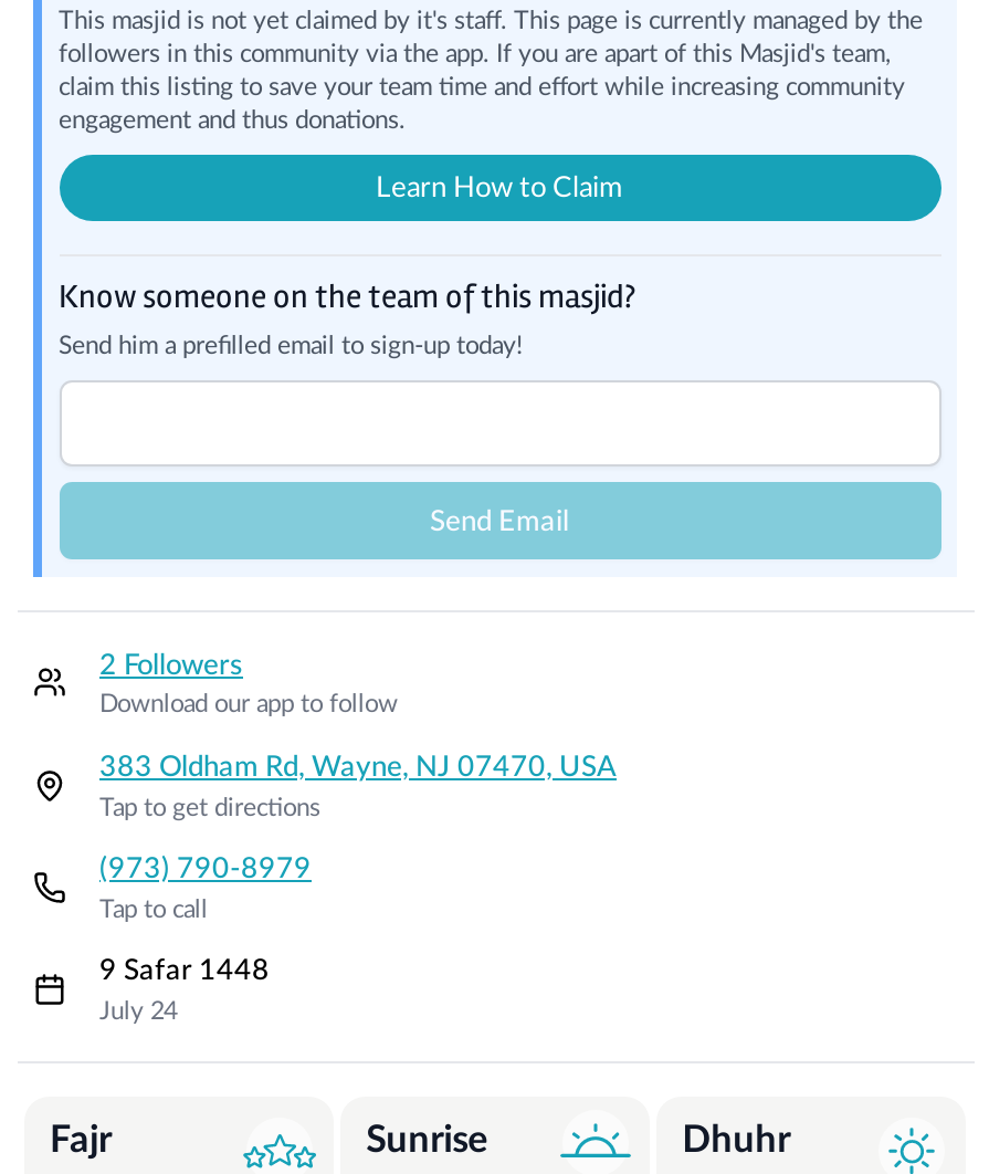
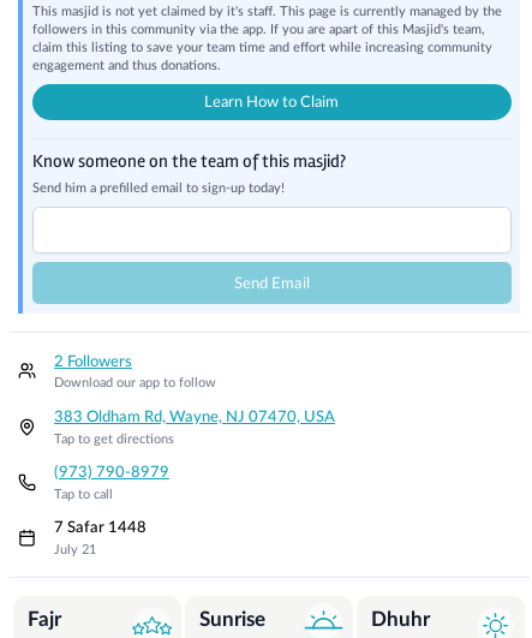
- 9 Safar 1448
+ 7 Safar 1448

- July 24
+ July 21
